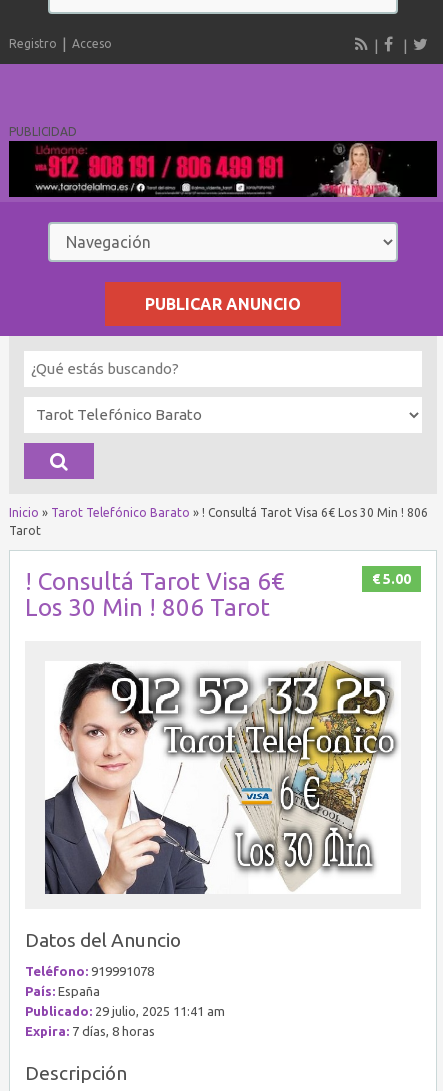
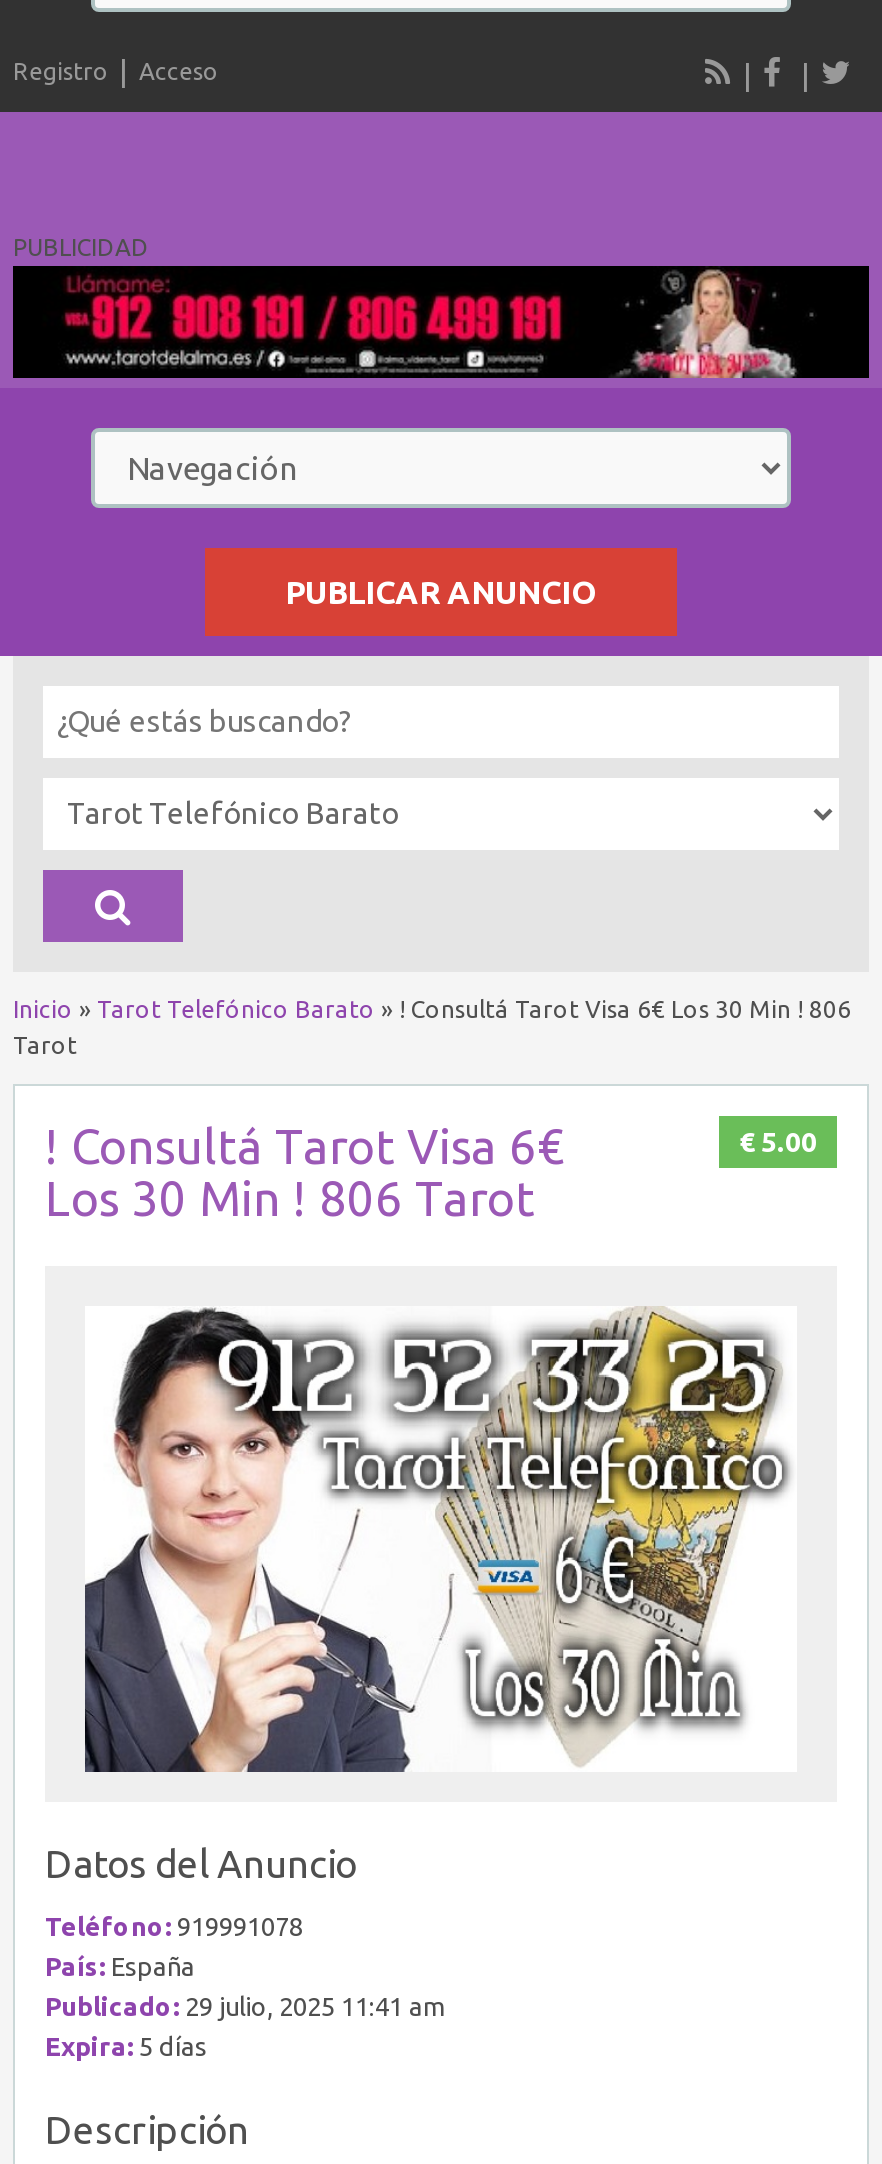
- Expira: 7 días, 8 horas
+ Expira: 5 días
